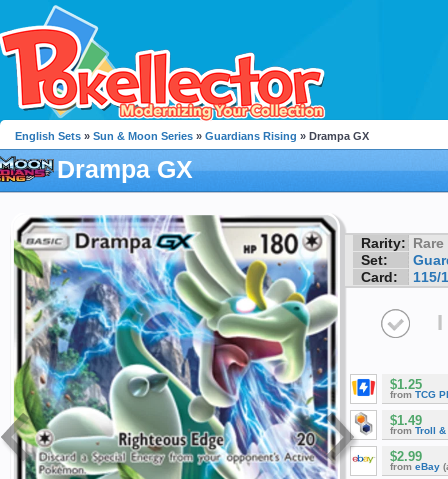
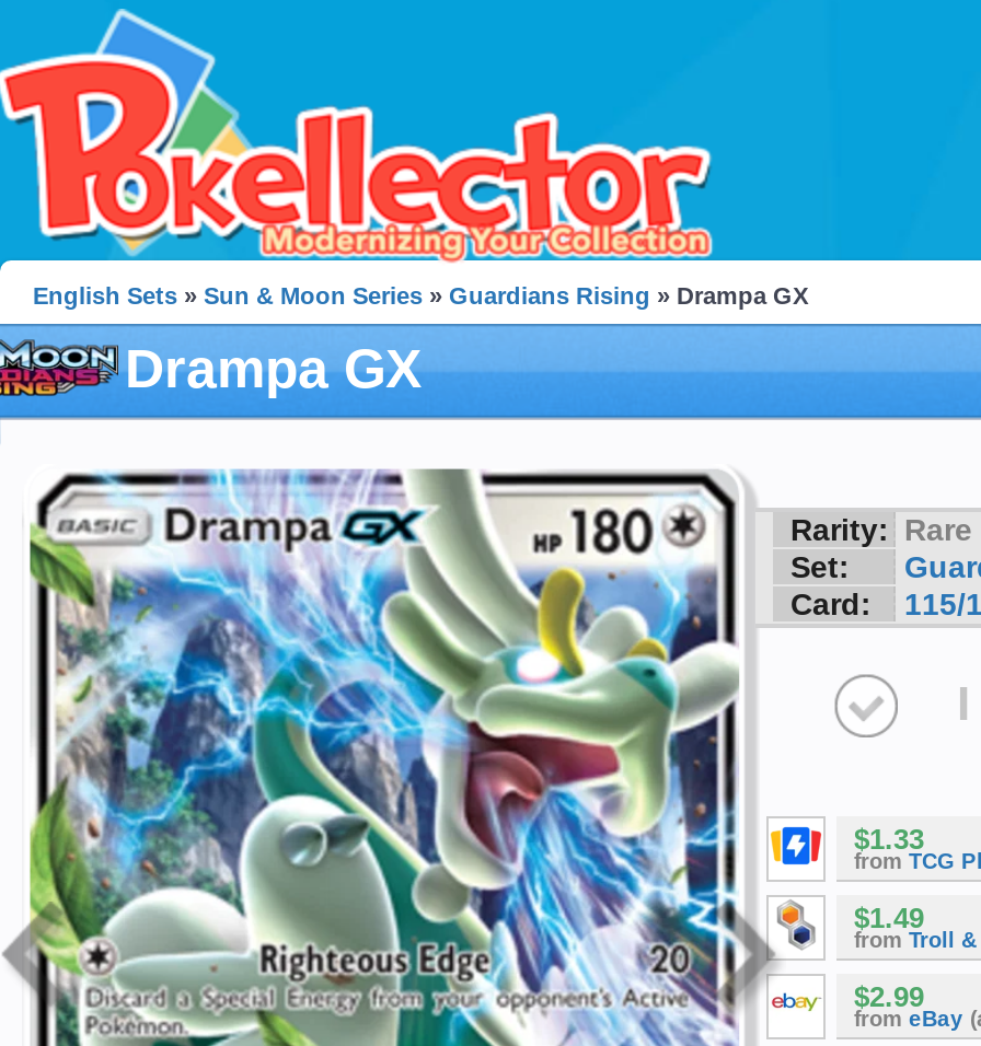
- $1.25
+ $1.33
